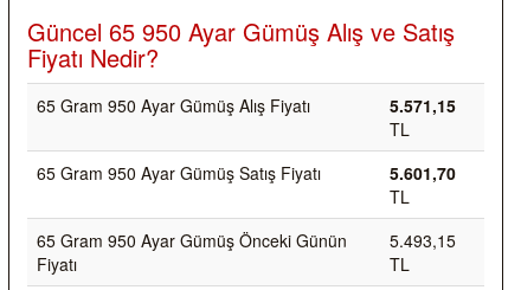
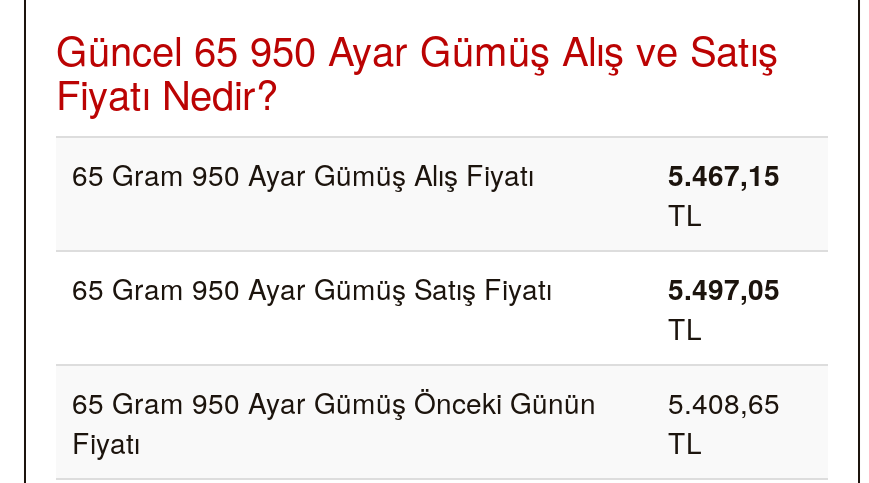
- 5.571,15
+ 5.467,15

- 5.601,70
+ 5.497,05

- 65 Gram 950 Ayar Gümüş Önceki Günün 5.493,15
+ 65 Gram 950 Ayar Gümüş Önceki Günün 5.408,65
